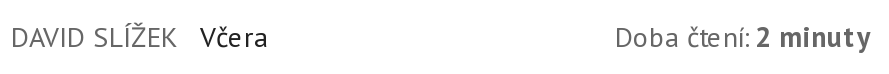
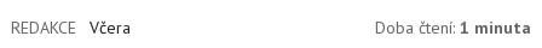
- DAVID SLÍŽEK
+ REDAKCE

- Doba čtení: 2 minuty
+ Doba čtení: 1 minuta
